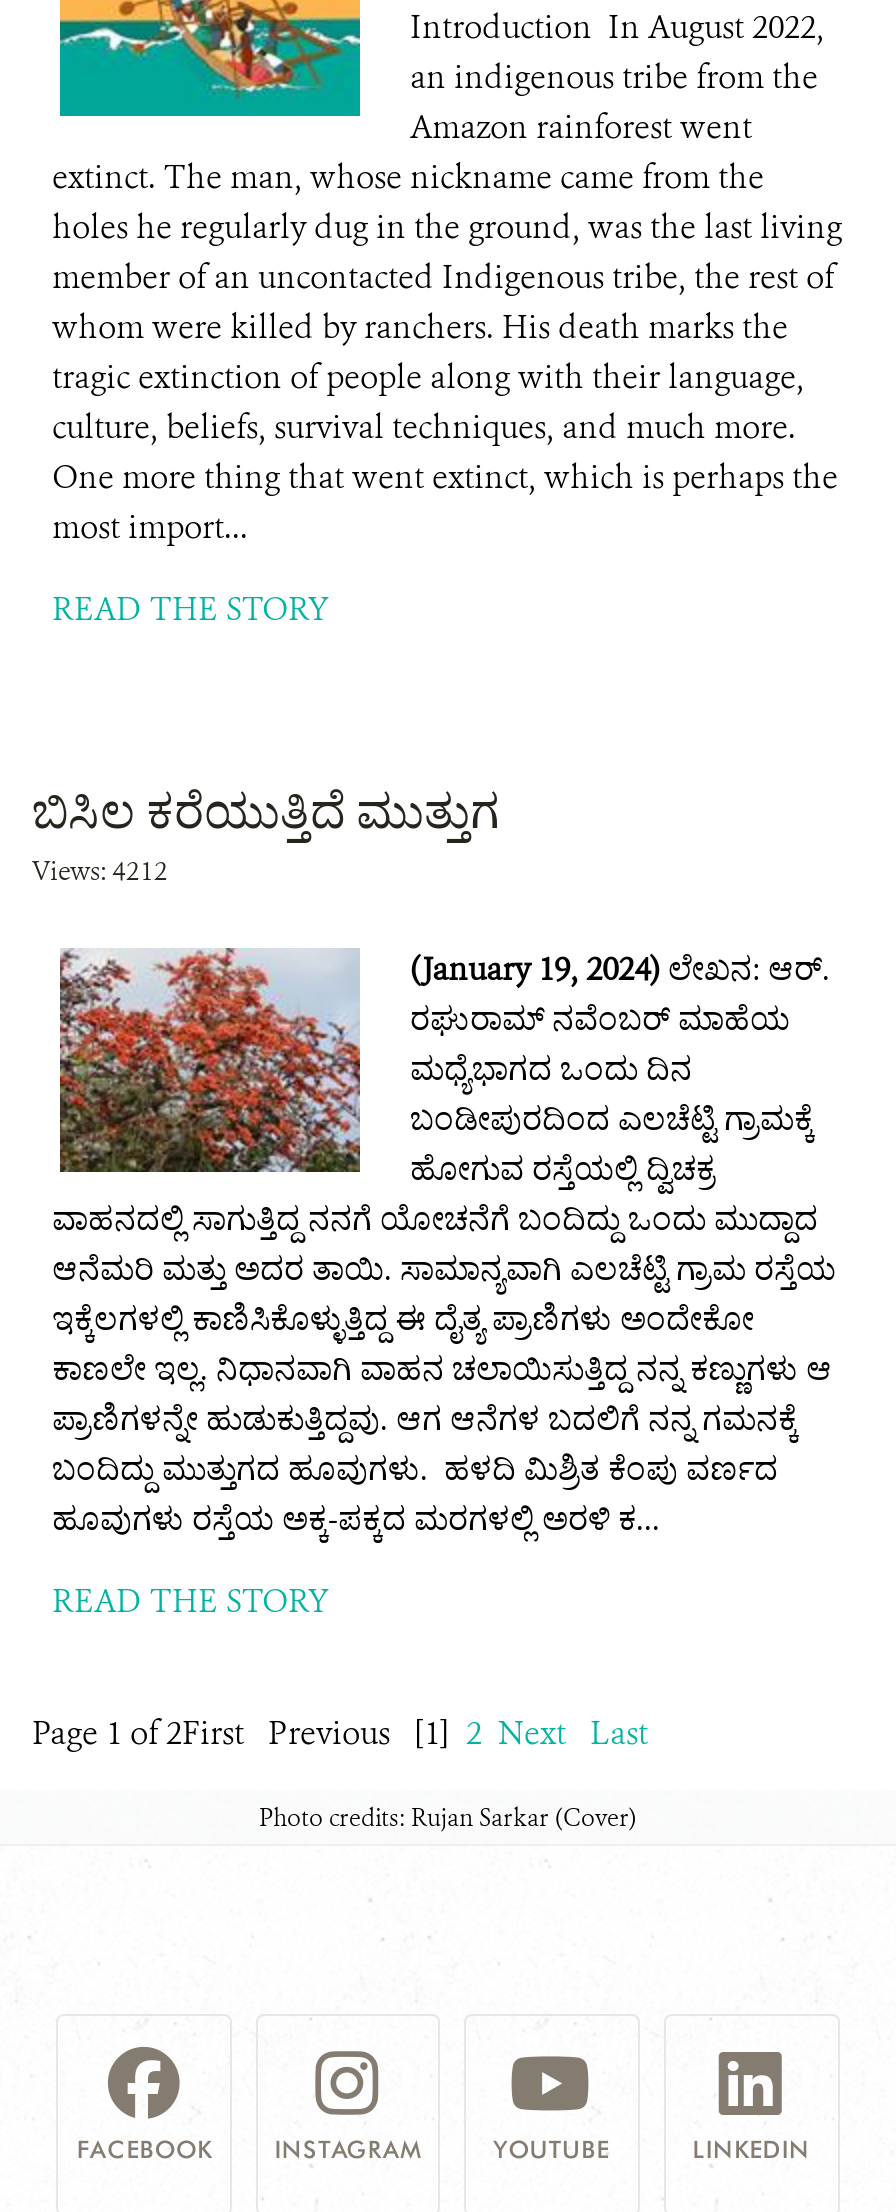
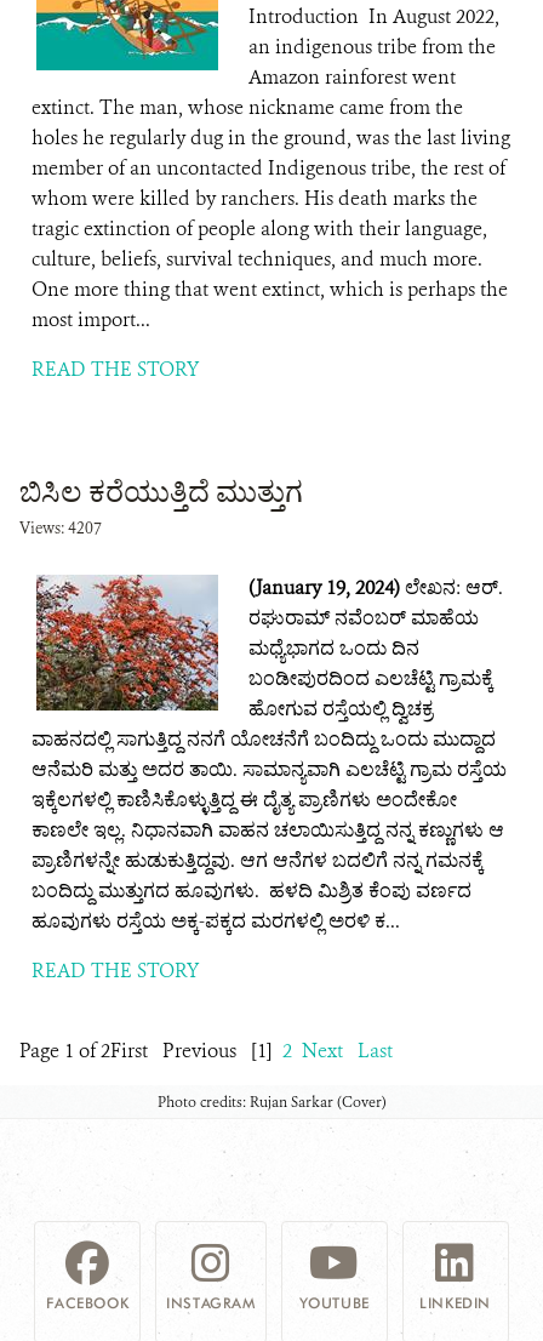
- Views: 4212
+ Views: 4207
